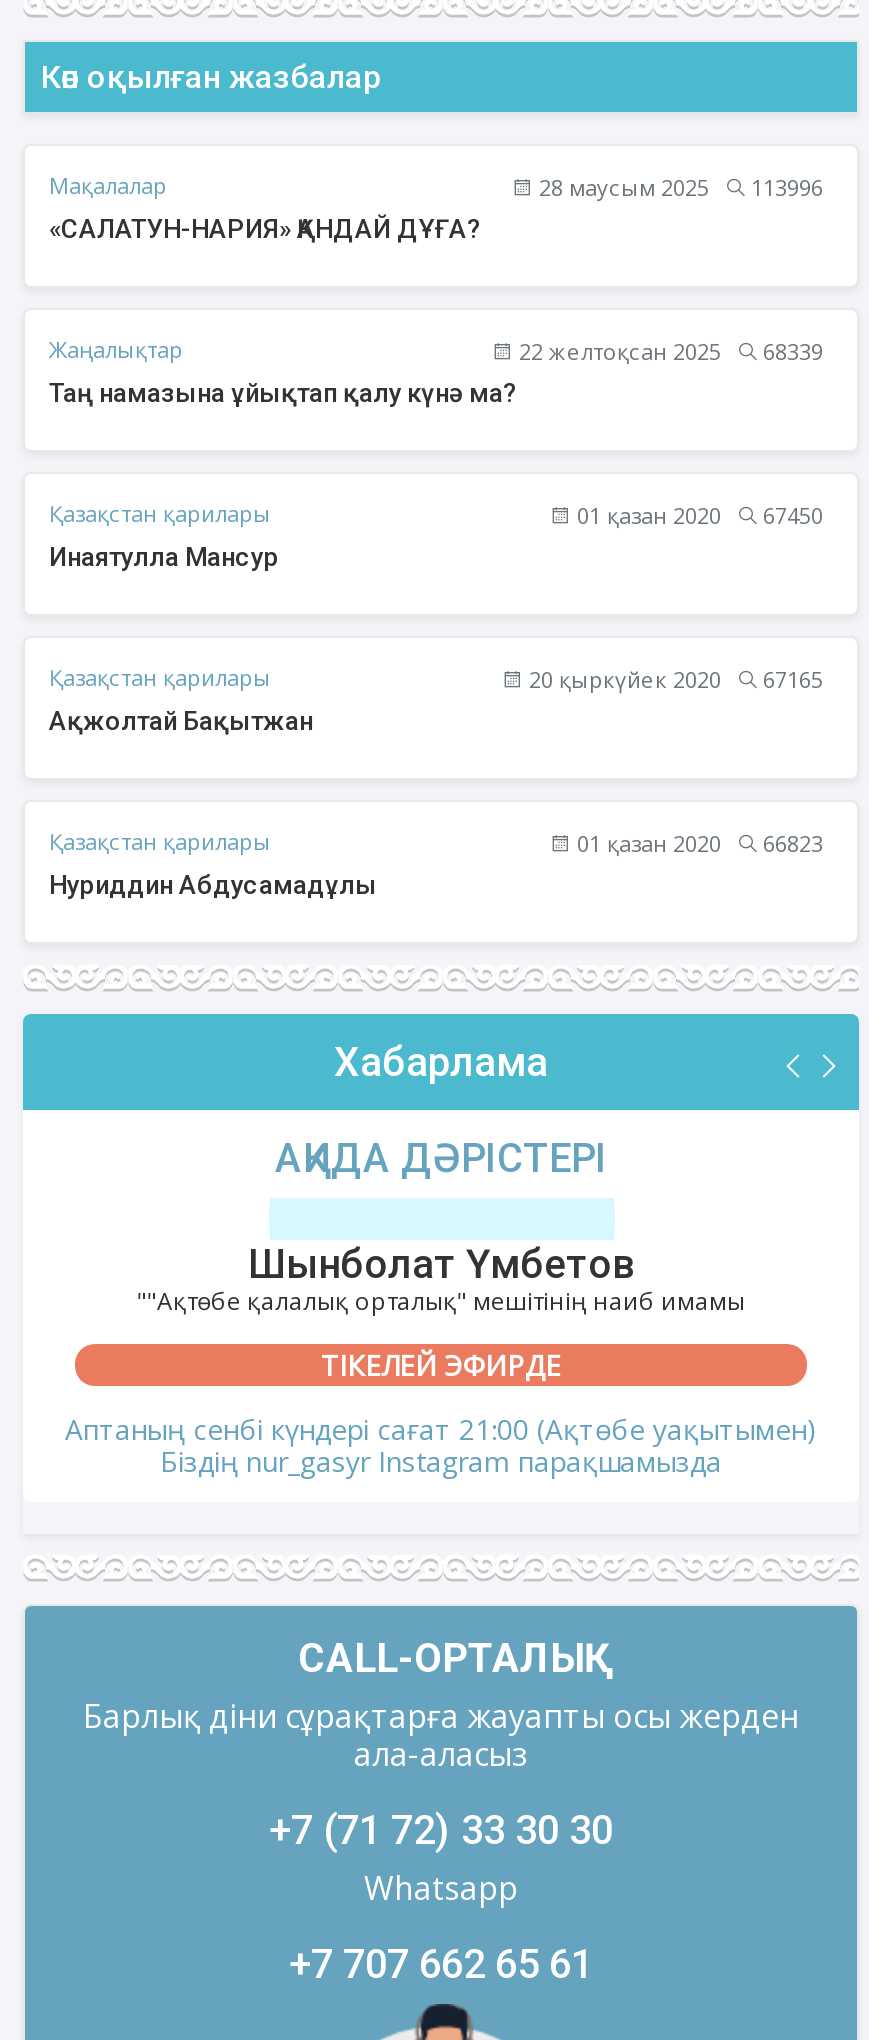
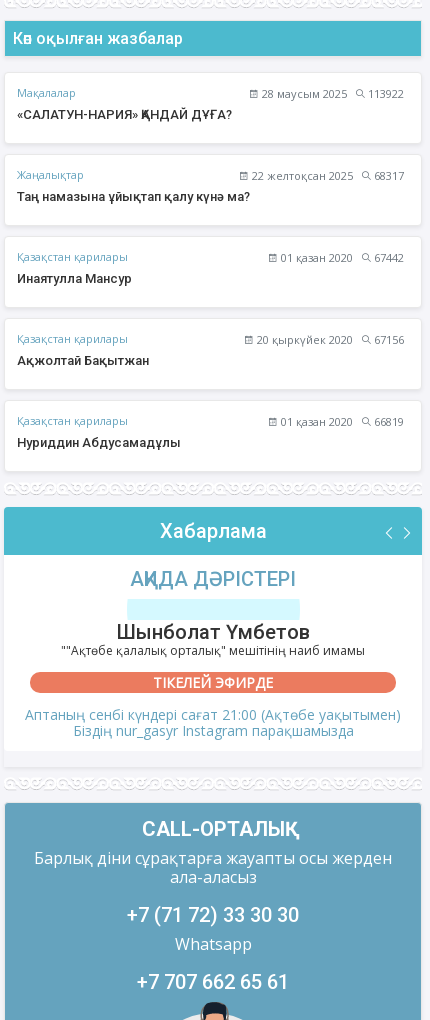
- 113996
+ 113922

- 68339
+ 68317

- 67450
+ 67442

- 67165
+ 67156

- 66823
+ 66819
